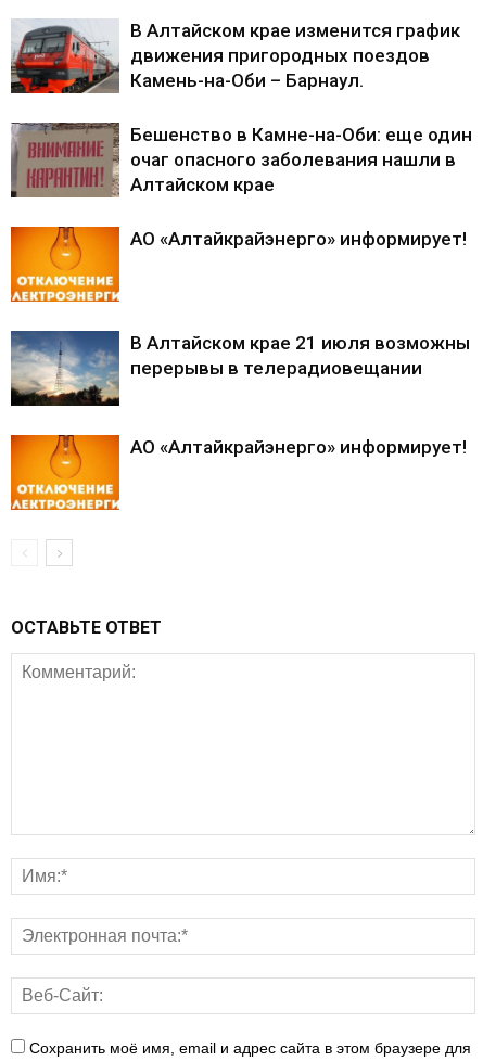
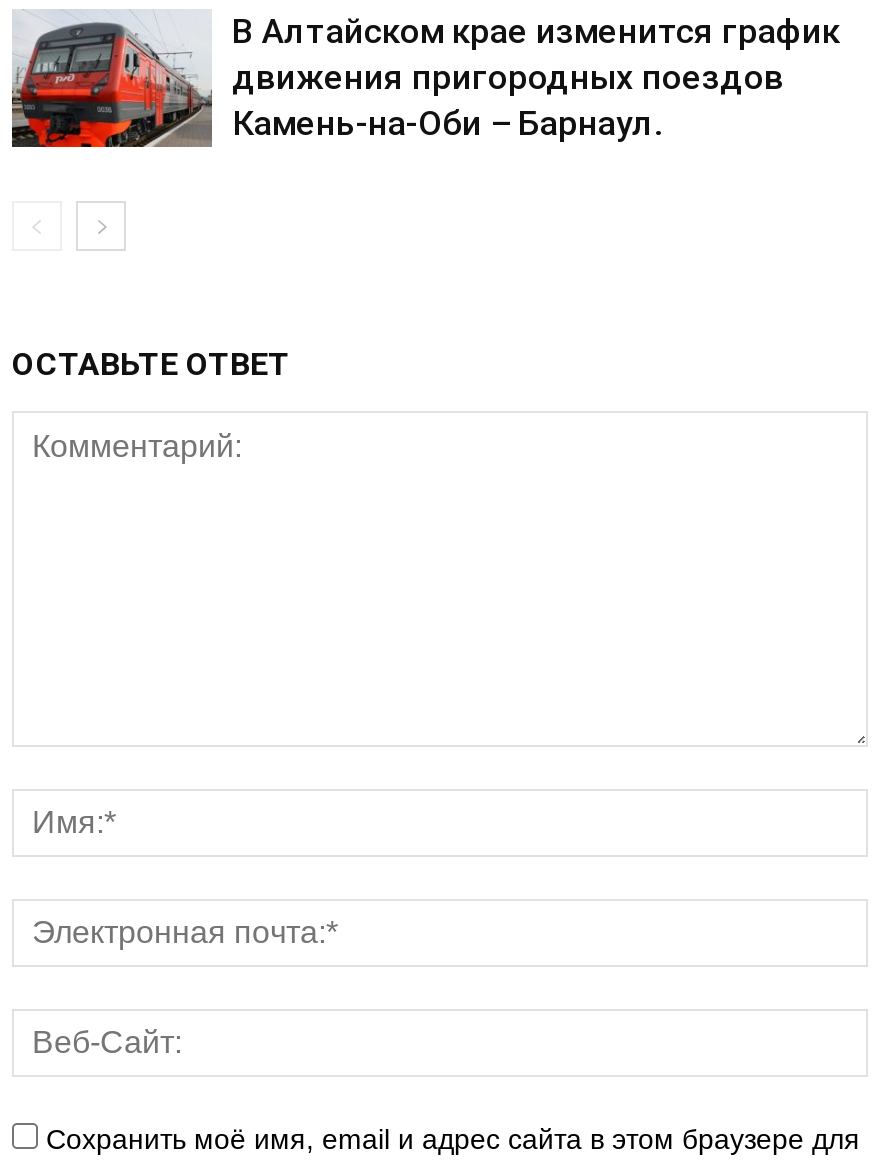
- [image]
- Бешенство в Камне-на-Оби: еще один
- очаг опасного заболевания нашли в
- Алтайском крае
- АО «Алтайкрайэнерго» информирует!

- [image]
- В Алтайском крае 21 июля возможны
- перерывы в телерадиовещании

- [image]
- АО «Алтайкрайэнерго» информирует!

- [image]
